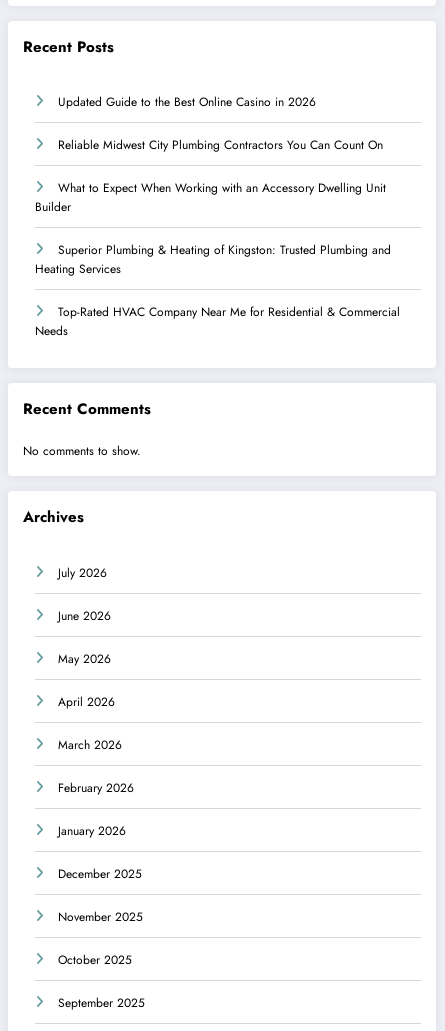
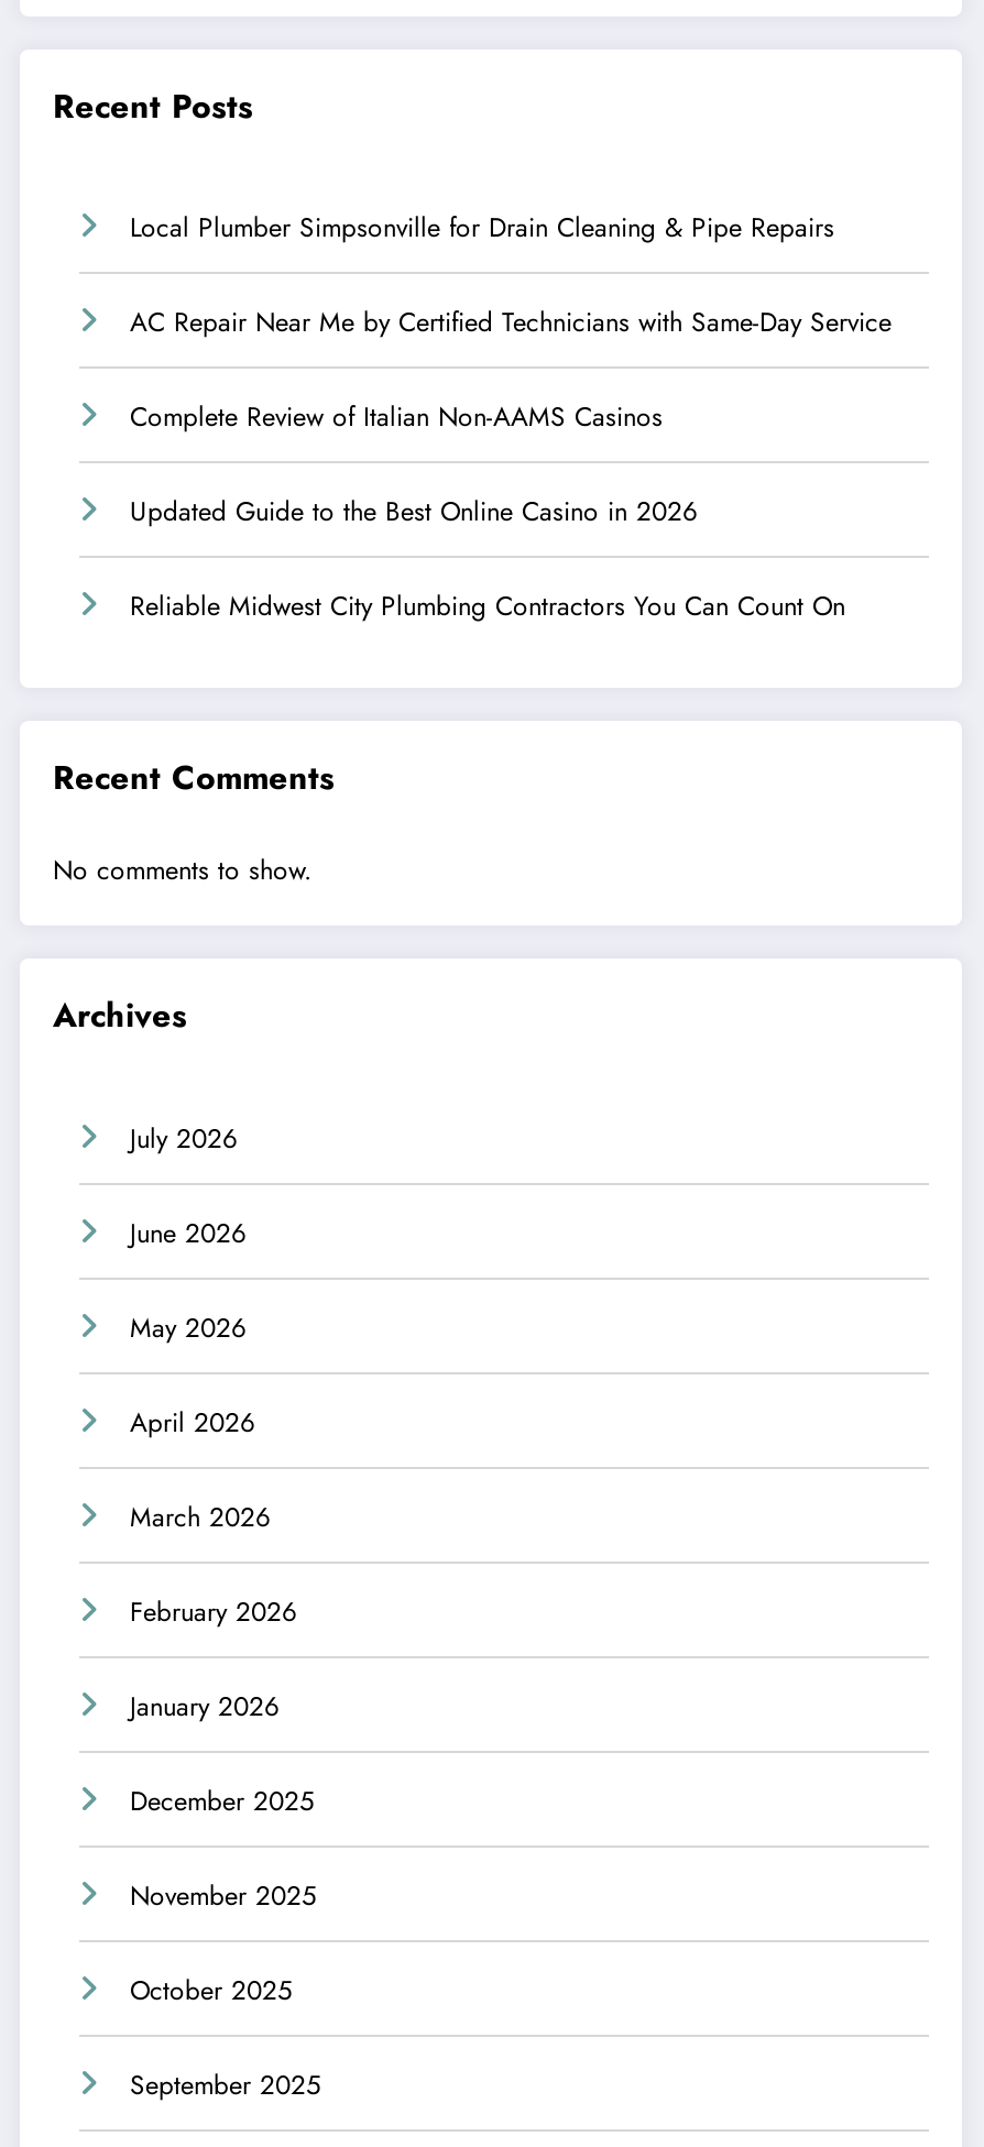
+ Local Plumber Simpsonville for Drain Cleaning & Pipe Repairs
+ AC Repair Near Me by Certified Technicians with Same-Day Service
+ Complete Review of Italian Non-AAMS Casinos

moved down: Updated Guide to the Best Online Casino in 2026 | Reliable Midwest City Plumbing Contractors You Can Count On

- What to Expect When Working with an Accessory Dwelling Unit
- Builder
- Superior Plumbing & Heating of Kingston: Trusted Plumbing and
- Heating Services
- Top-Rated HVAC Company Near Me for Residential & Commercial
- Needs
